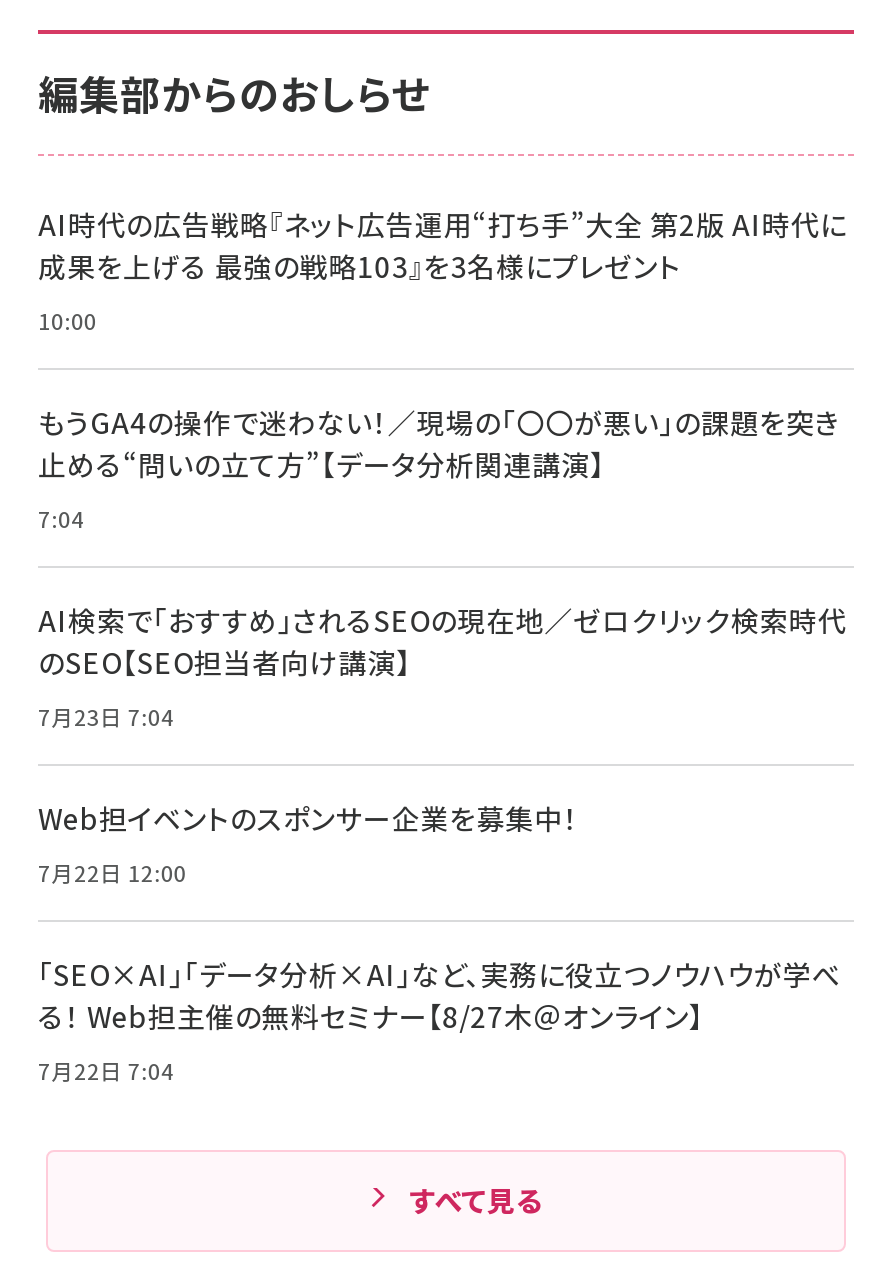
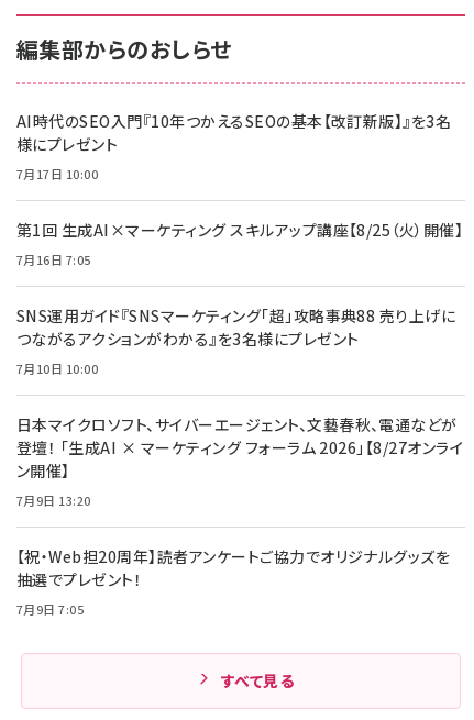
- AI時代の広告戦略『ネット広告運用“打ち手”大全 第2版 AI時代に
- 成果を上げる 最強の戦略103』を3名様にプレゼント
- 10:00
+ AI時代のSEO入門『10年つかえるSEOの基本【改訂新版】』を3名
+ 様にプレゼント
+ 7月17日 10:00

- もうGA4の操作で迷わない！／現場の「〇〇が悪い」の課題を突き
- 止める“問いの立て方”【データ分析関連講演】
- 7:04
+ 第1回 生成AI×マーケティング スキルアップ講座【8/25（火）開催】
+ 7月16日 7:05

- AI検索で「おすすめ」されるSEOの現在地／ゼロクリック検索時代
- のSEO【SEO担当者向け講演】
- 7月23日 7:04
+ SNS運用ガイド『SNSマーケティング「超」攻略事典88 売り上げに
+ つながるアクションがわかる』を3名様にプレゼント
+ 7月10日 10:00

- Web担イベントのスポンサー企業を募集中！
- 7月22日 12:00
+ 日本マイクロソフト、サイバーエージェント、文藝春秋、電通などが
+ 登壇！ 「生成AI × マーケティング フォーラム 2026」【8/27オンライ
+ ン開催】
+ 7月9日 13:20

- 「SEO×AI」「データ分析×AI」など、実務に役立つノウハウが学べ
- る！ Web担主催の無料セミナー【8/27木＠オンライン】
- 7月22日 7:04
+ 【祝・Web担20周年】読者アンケートご協力でオリジナルグッズを
+ 抽選でプレゼント！
+ 7月9日 7:05
